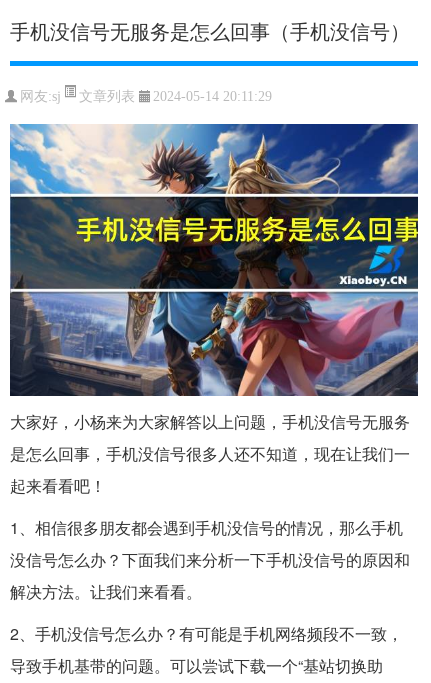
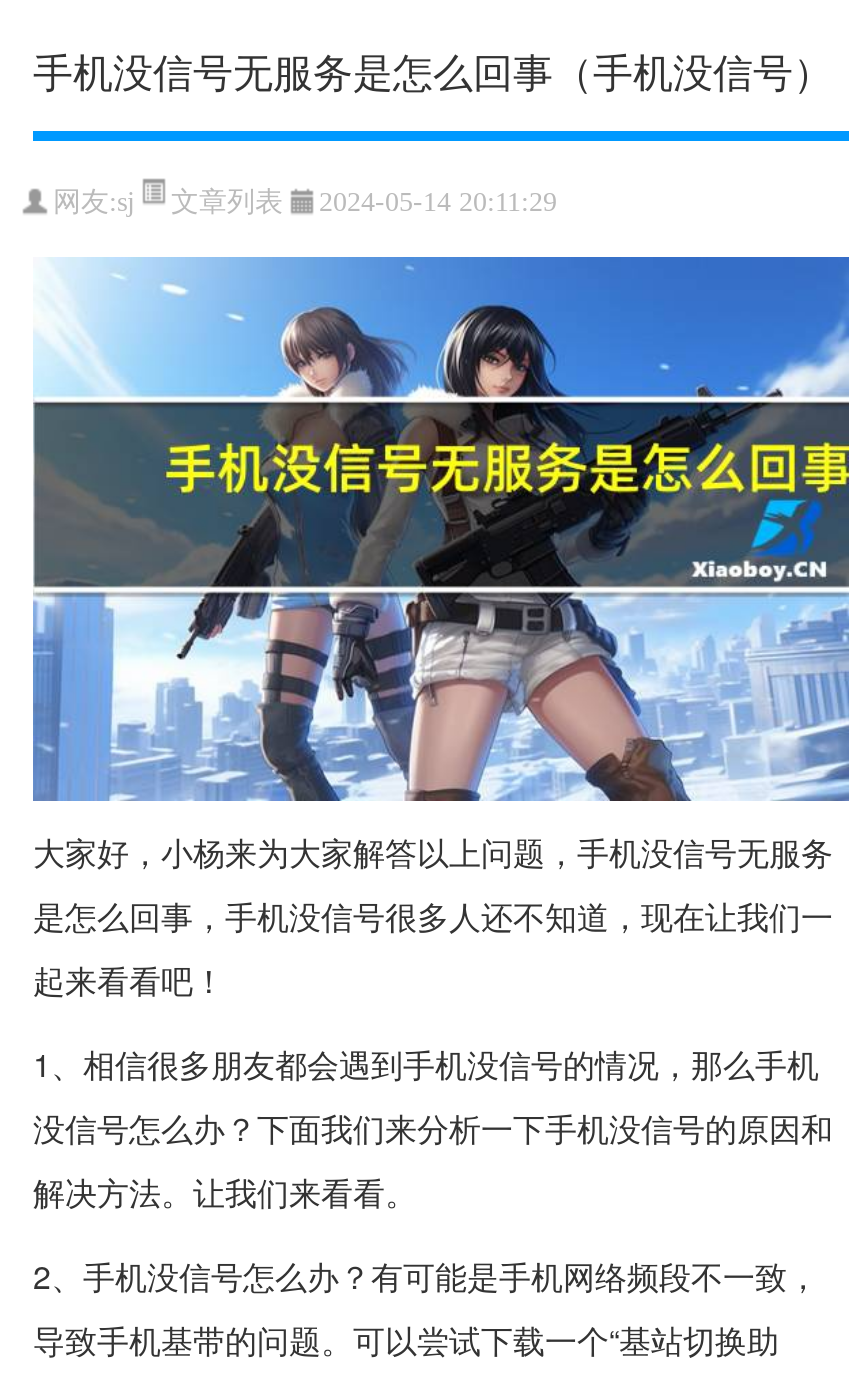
- [image]
+ [image]
